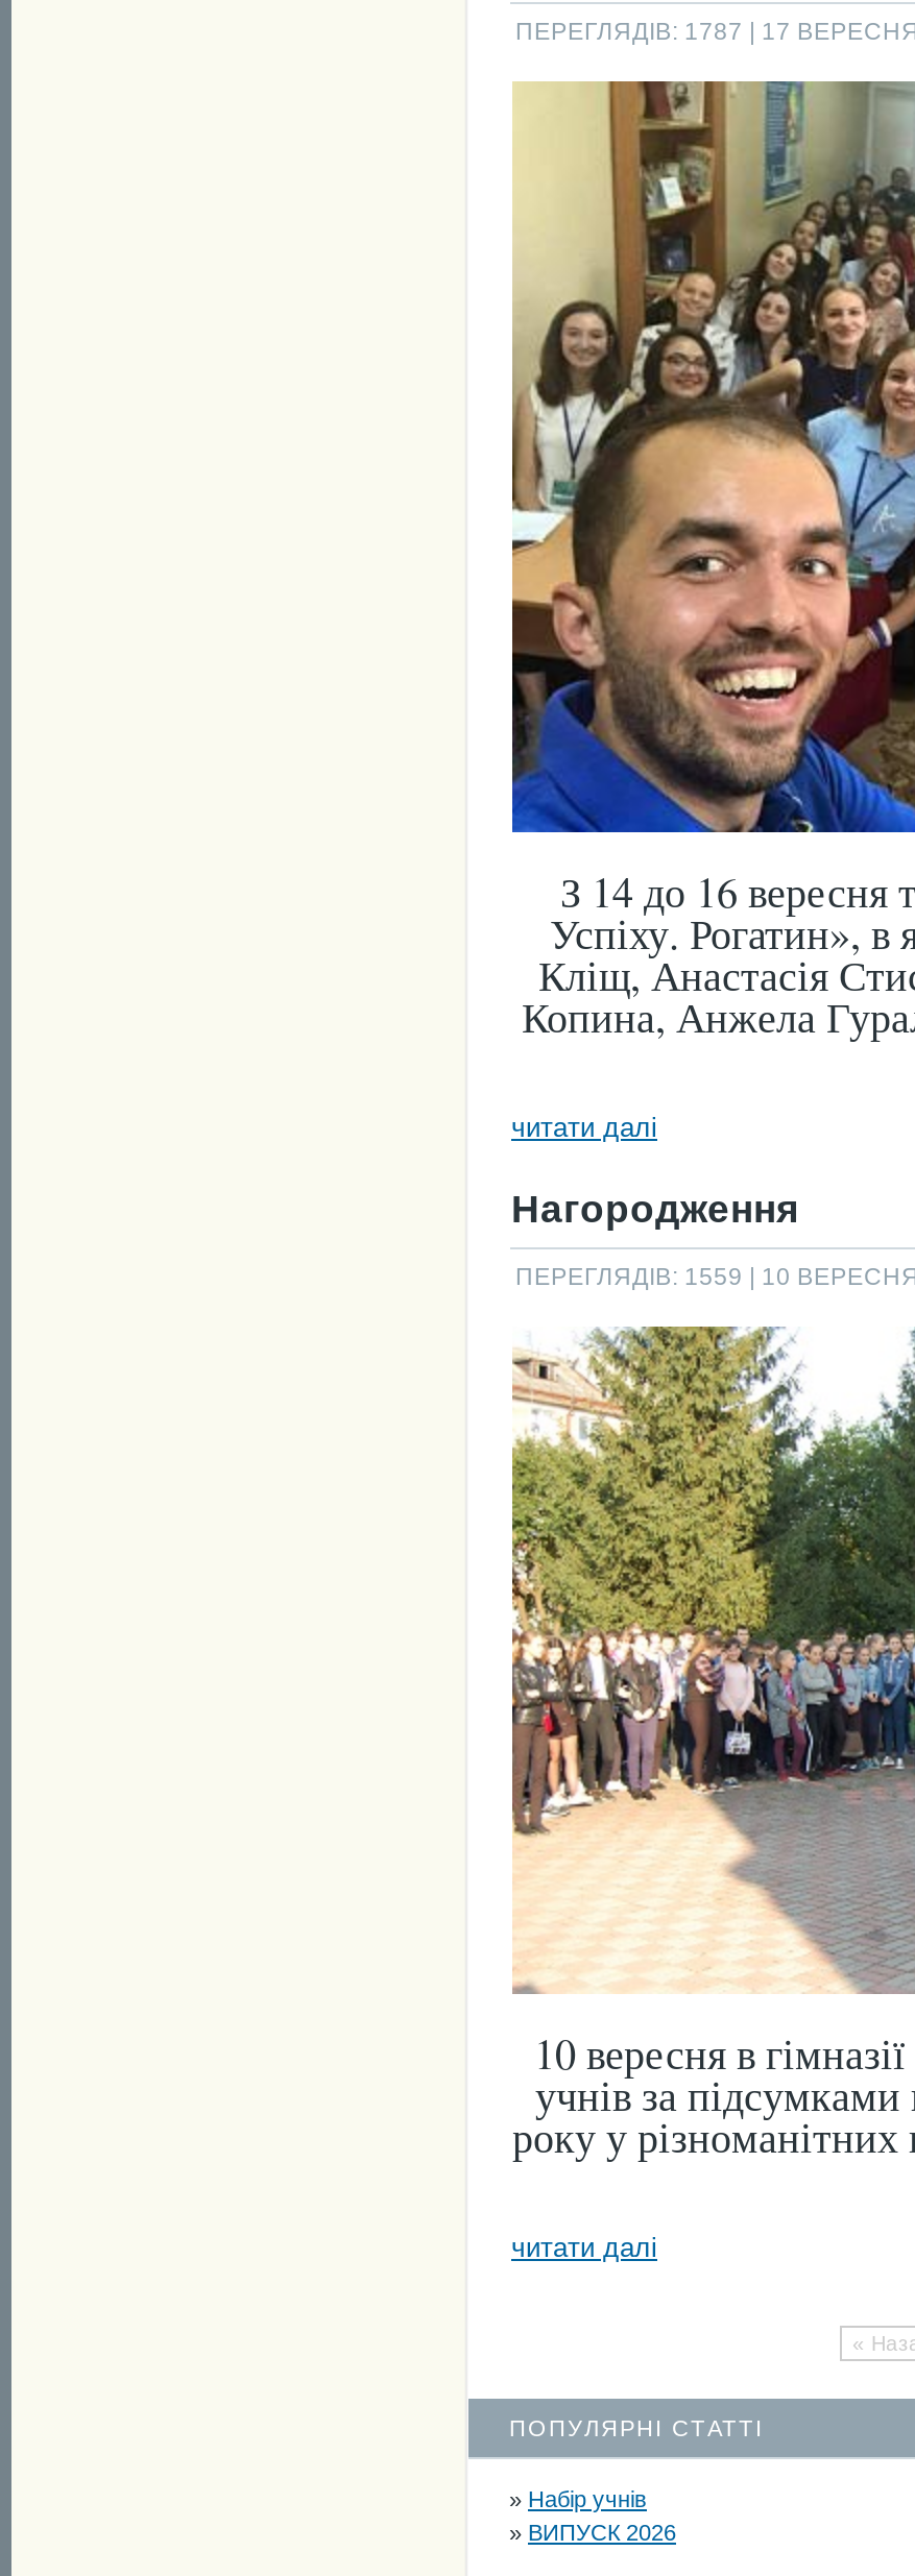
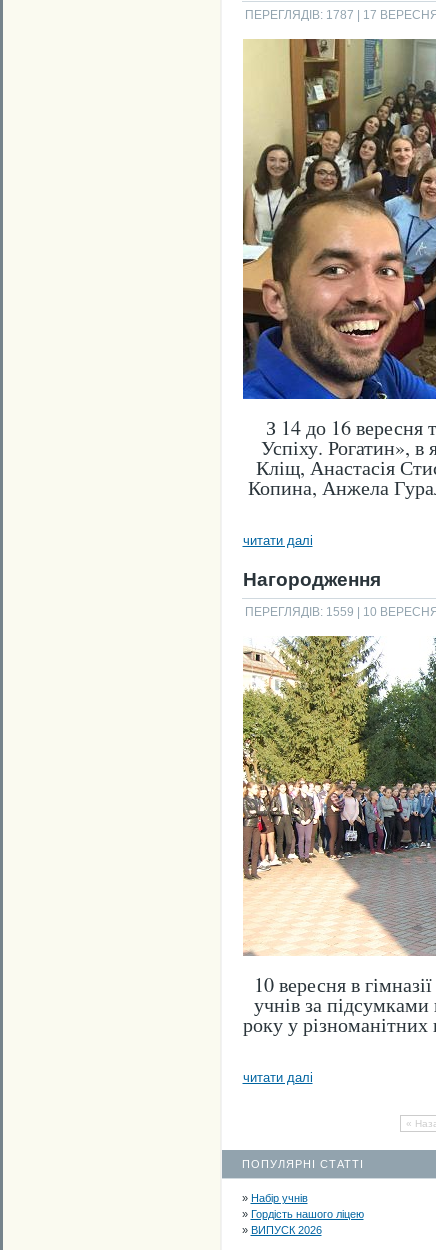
+ » Гордість нашого ліцею
